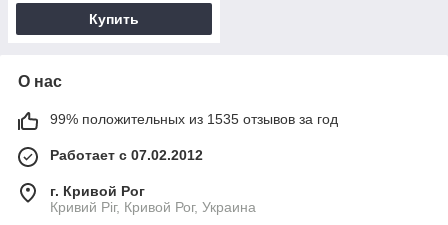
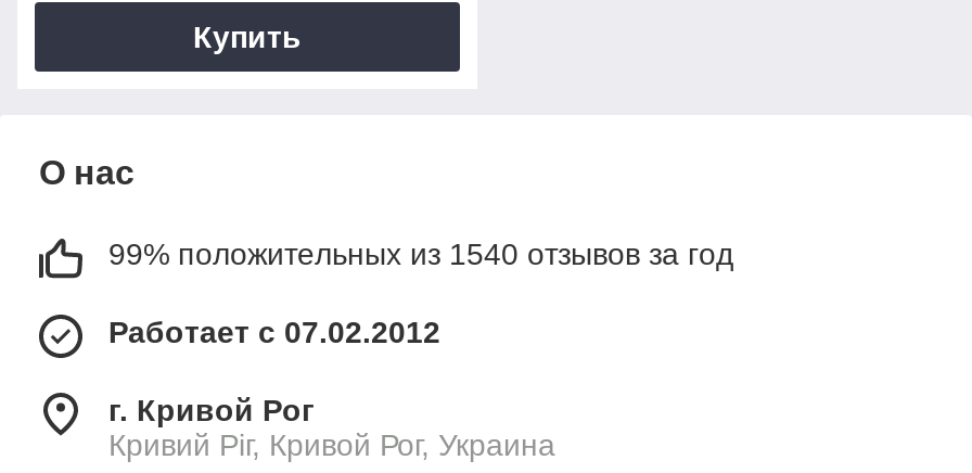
- 99% положительных из 1535 отзывов за год
+ 99% положительных из 1540 отзывов за год
